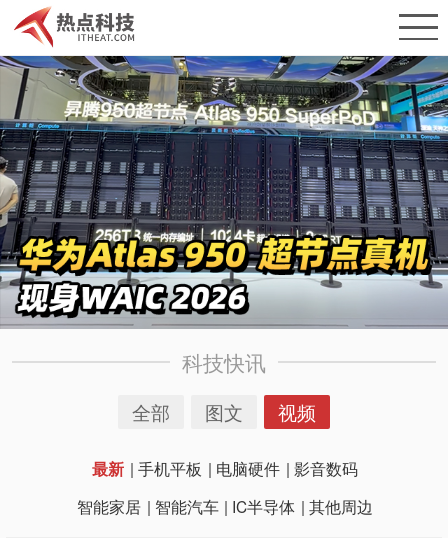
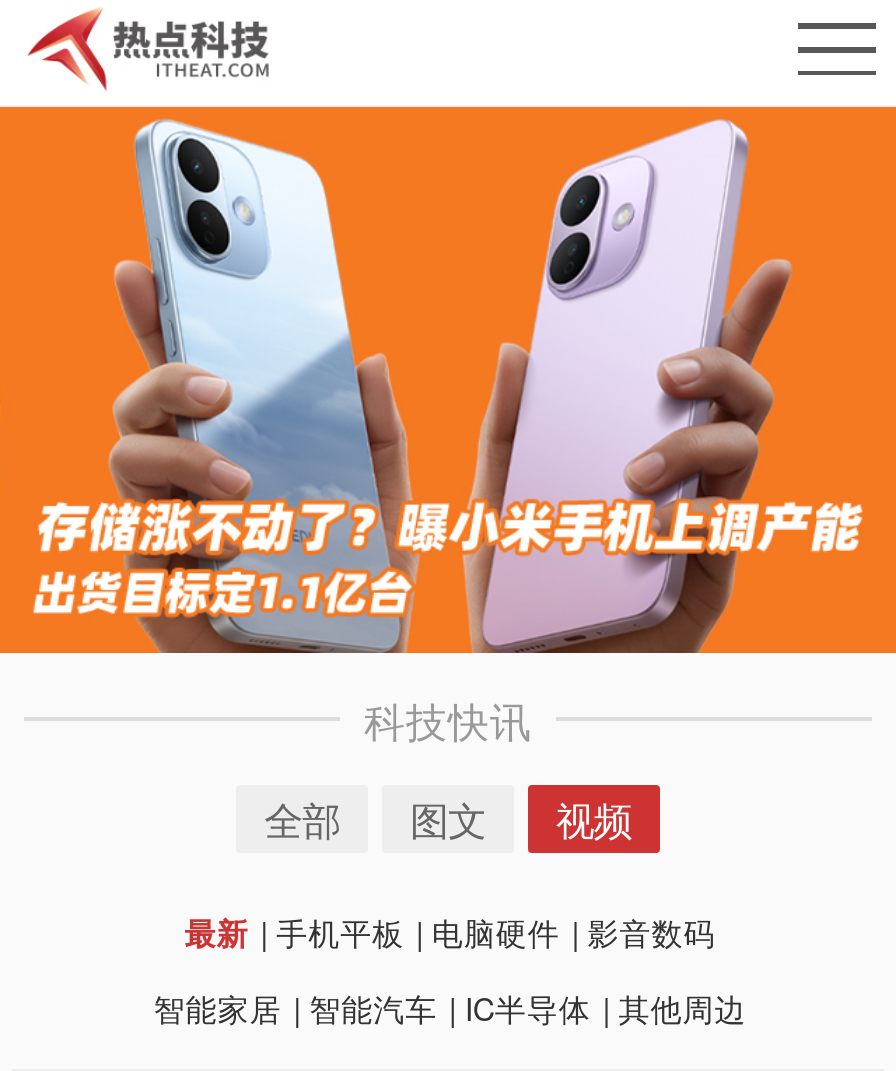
- [image]
+ [image]
